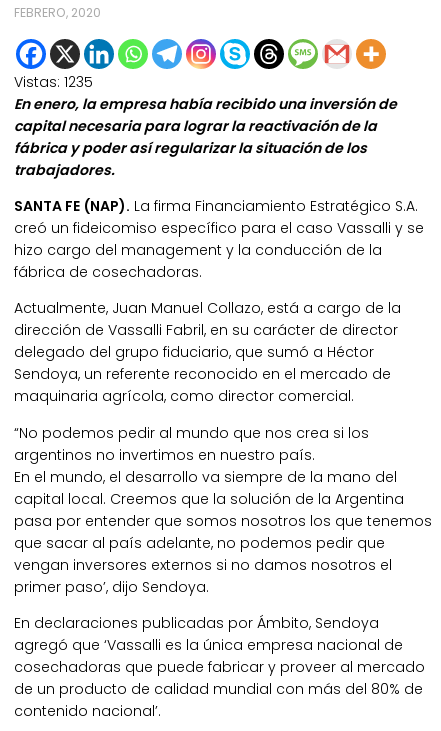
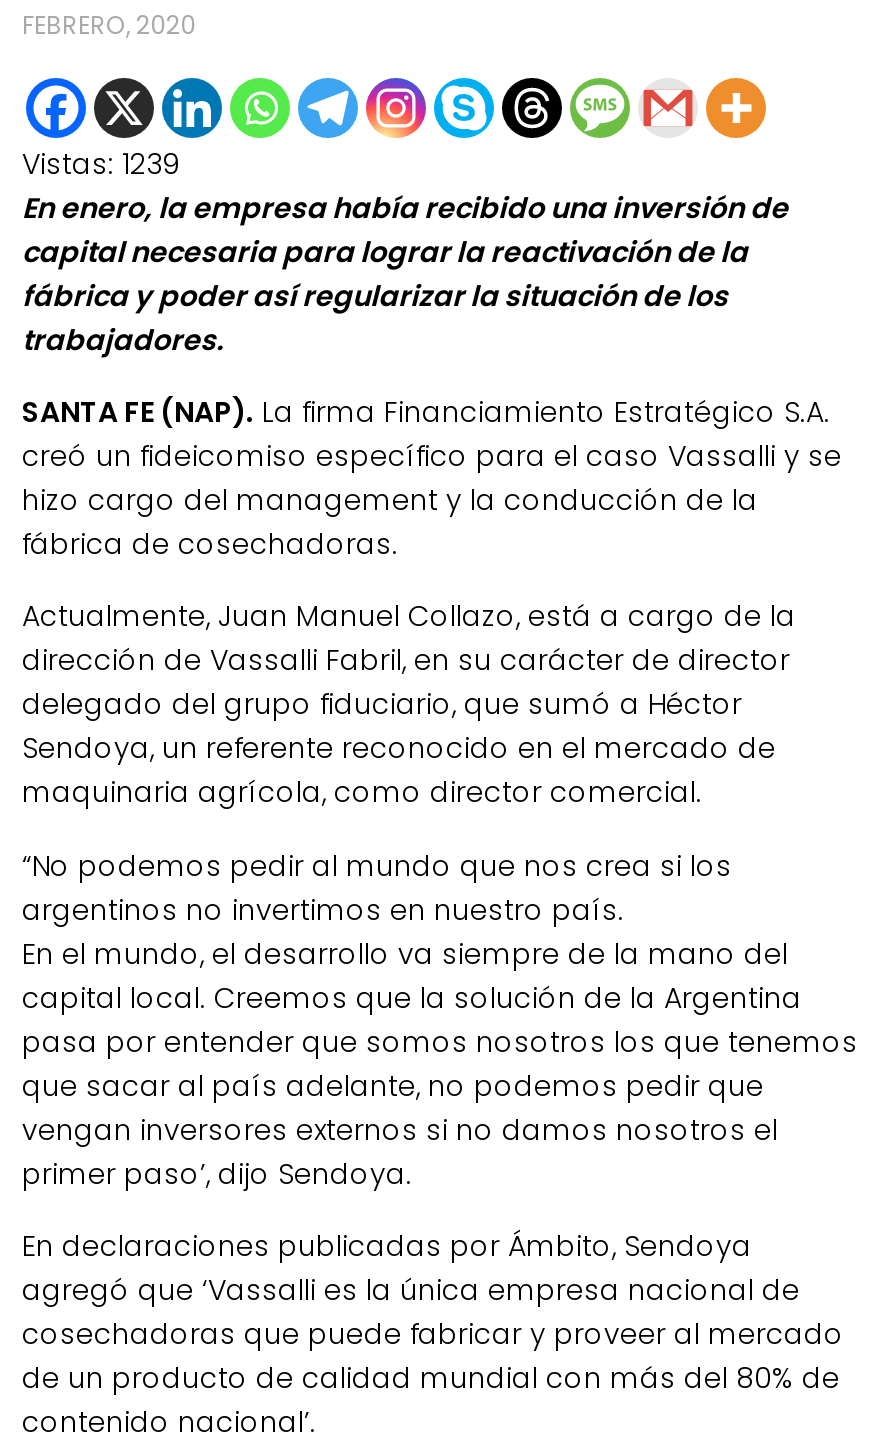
- Vistas: 1235
+ Vistas: 1239
